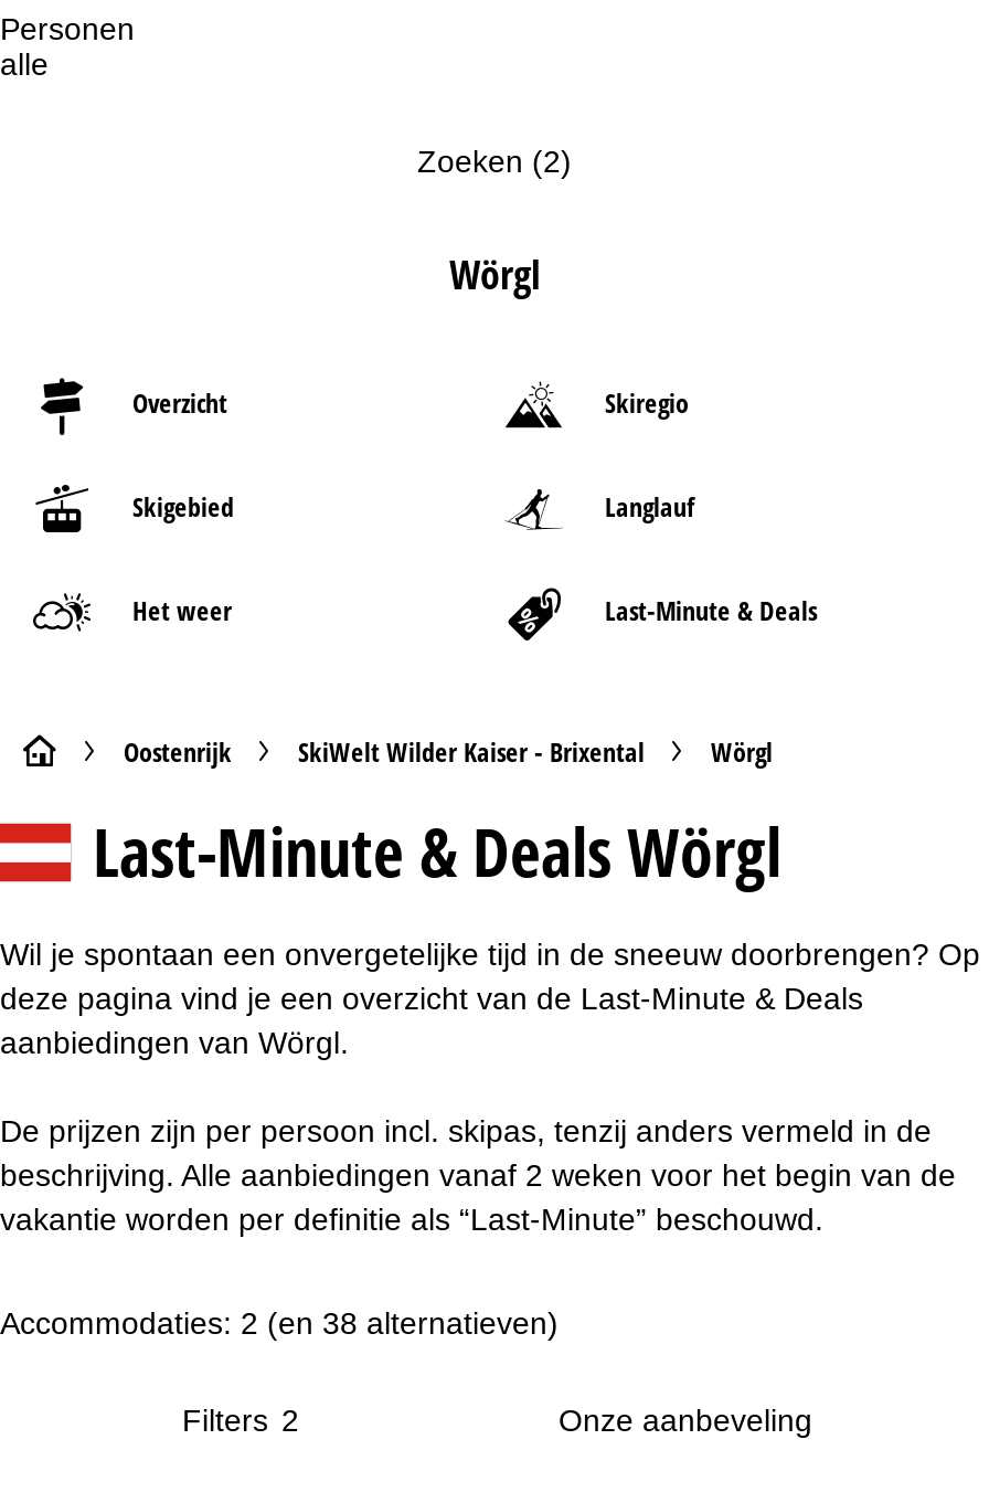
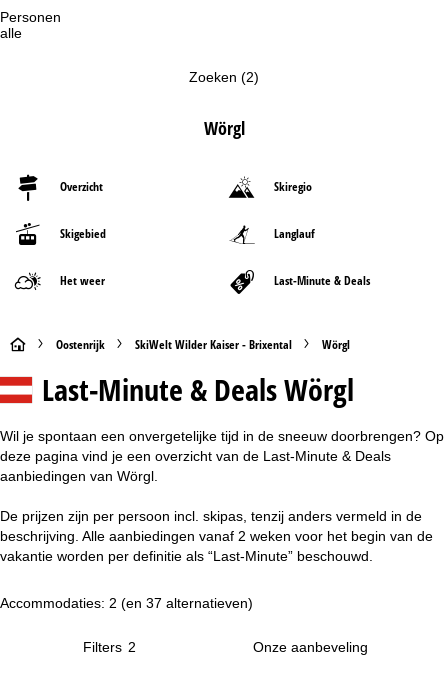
- Accommodaties: 2 (en 38 alternatieven)
+ Accommodaties: 2 (en 37 alternatieven)
